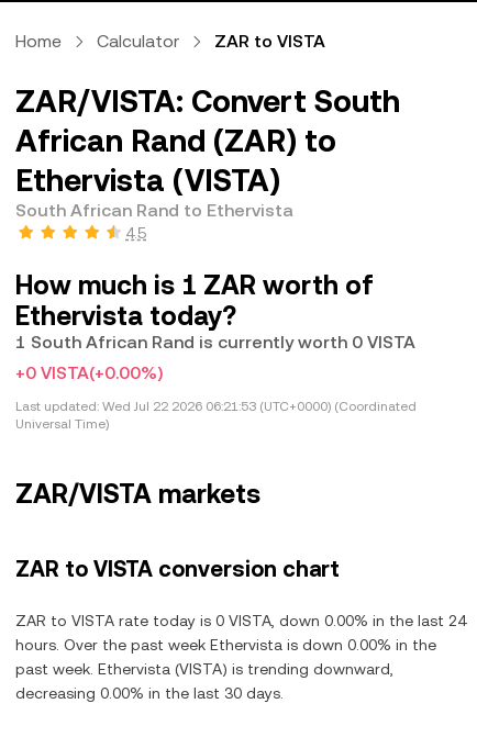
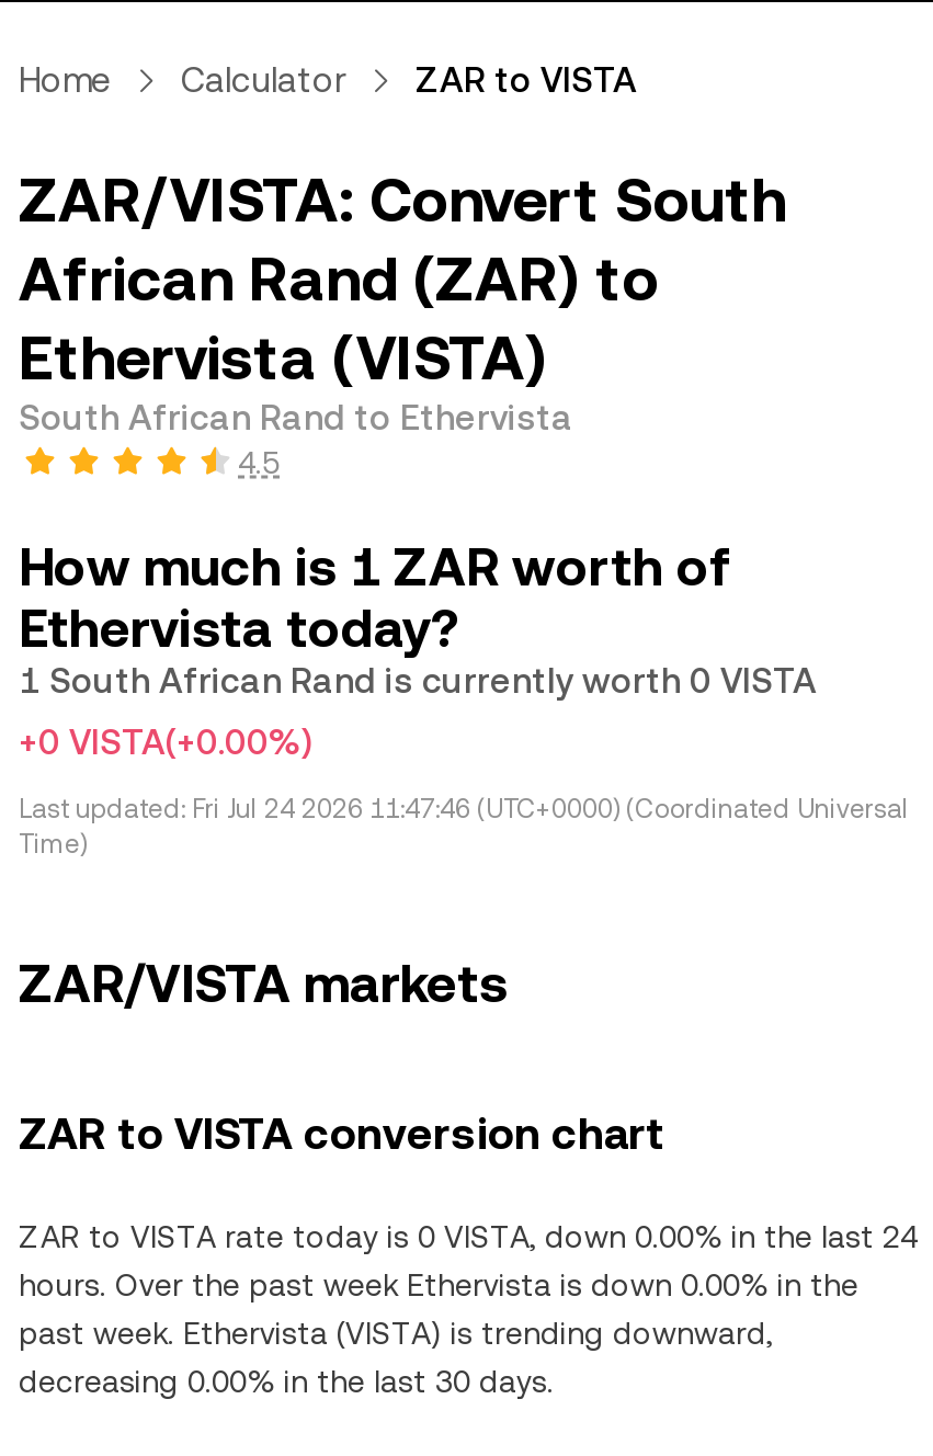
- Last updated: Wed Jul 22 2026 06:21:53 (UTC+0000) (Coordinated
- Universal Time)
+ Last updated: Fri Jul 24 2026 11:47:46 (UTC+0000) (Coordinated Universal
+ Time)
